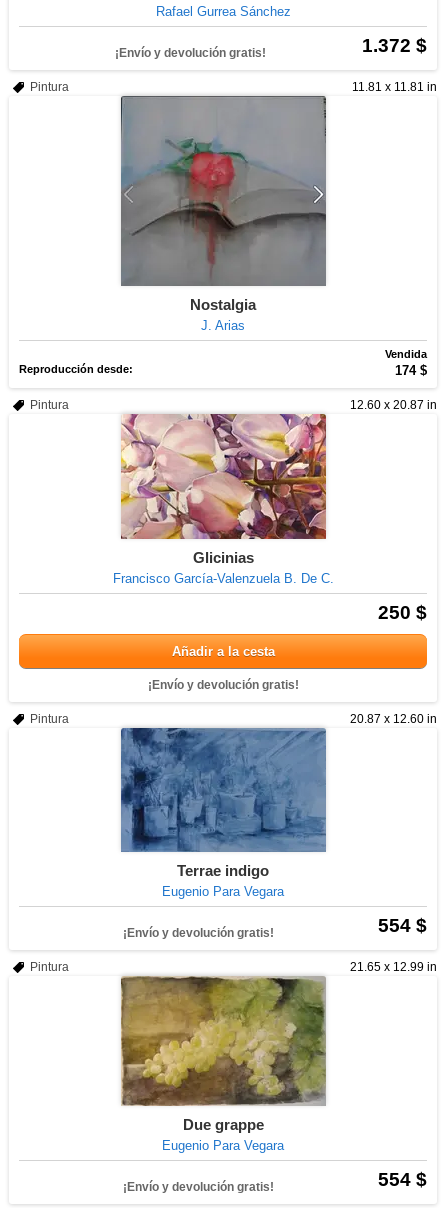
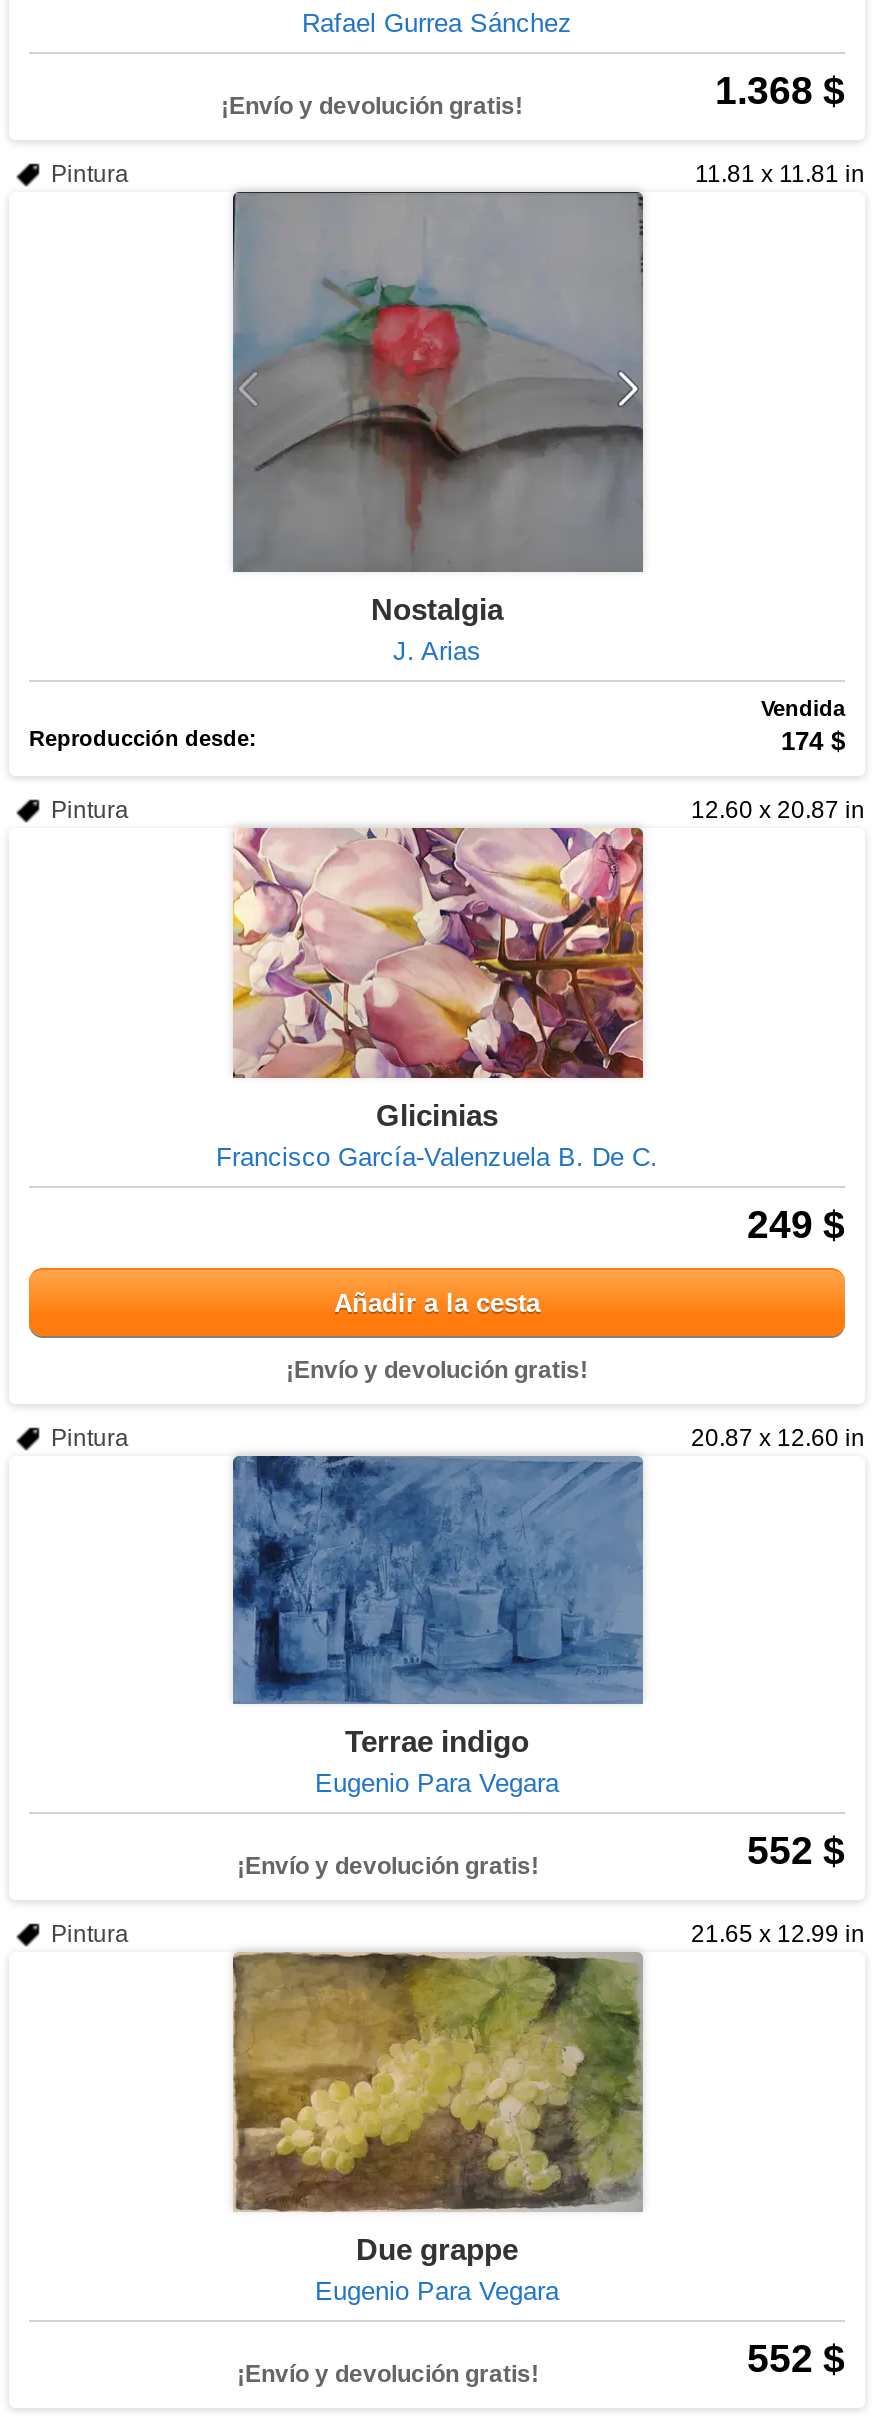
- 1.372 $
+ 1.368 $

- 250 $
+ 249 $

- 554 $
+ 552 $

- 554 $
+ 552 $
